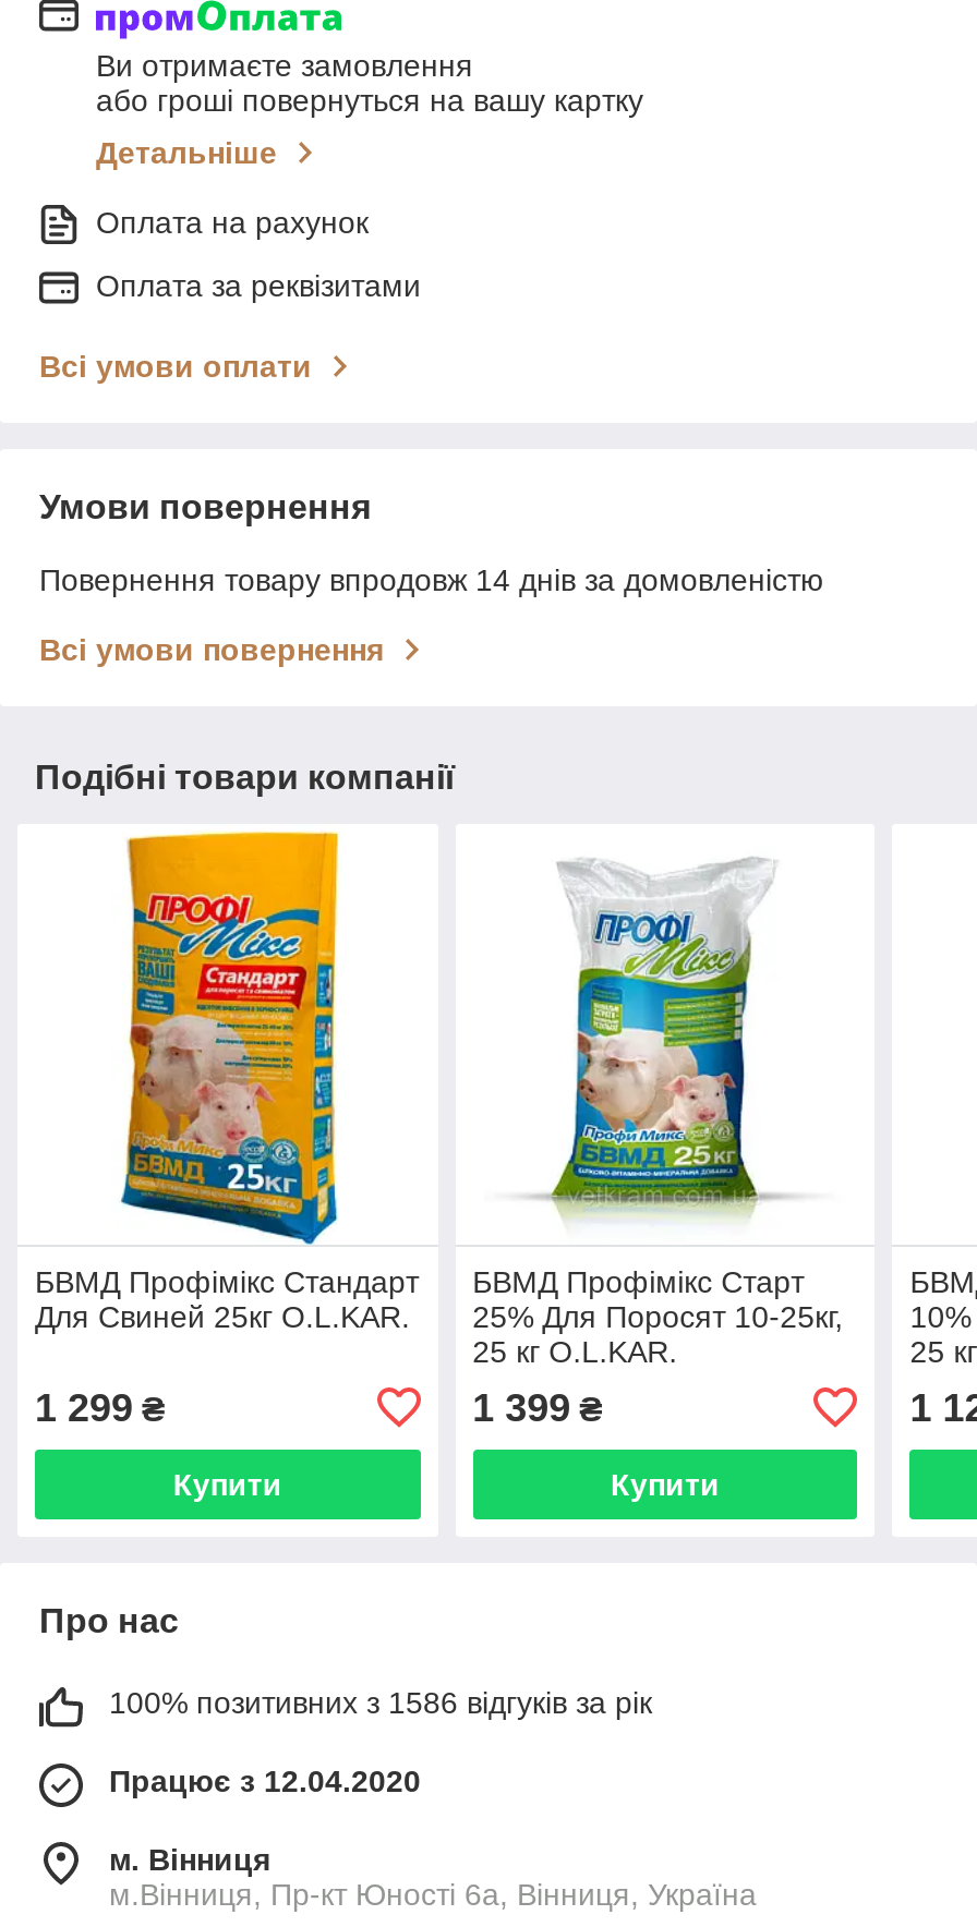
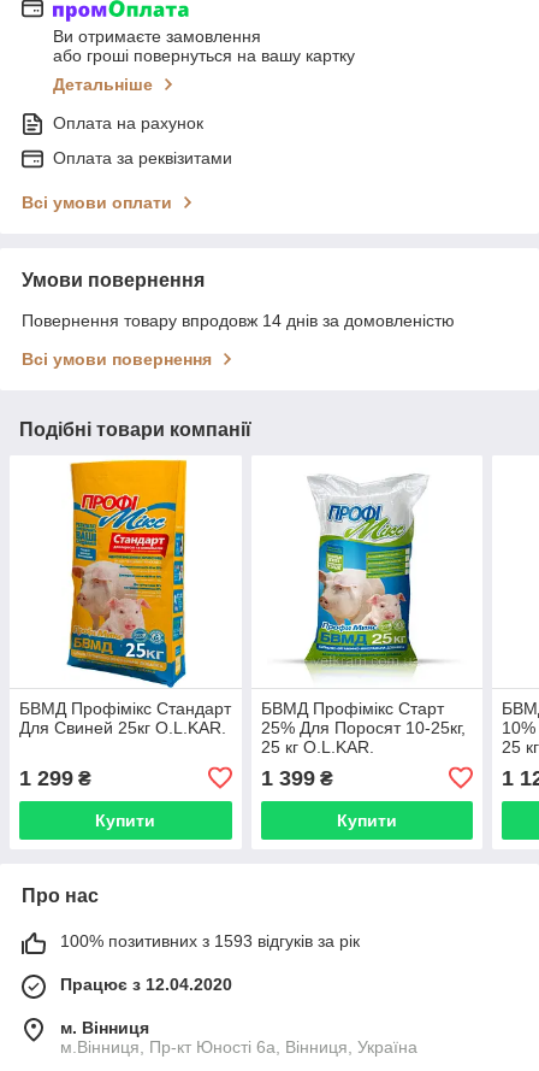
- 100% позитивних з 1586 відгуків за рік
+ 100% позитивних з 1593 відгуків за рік
